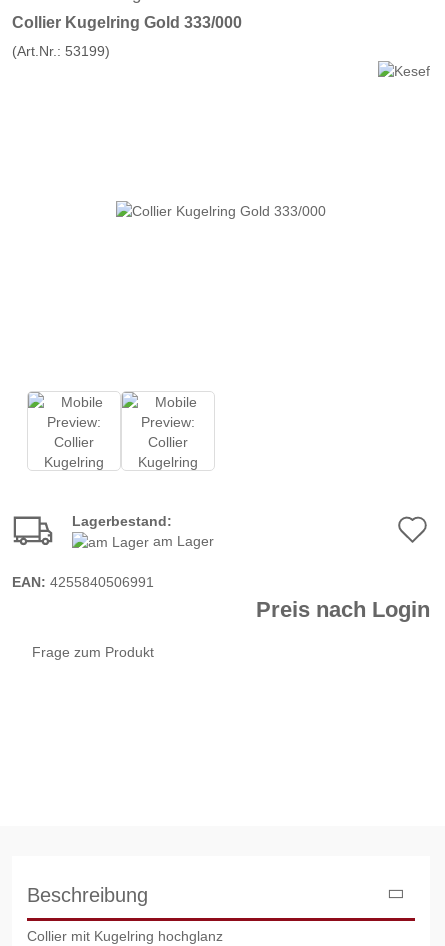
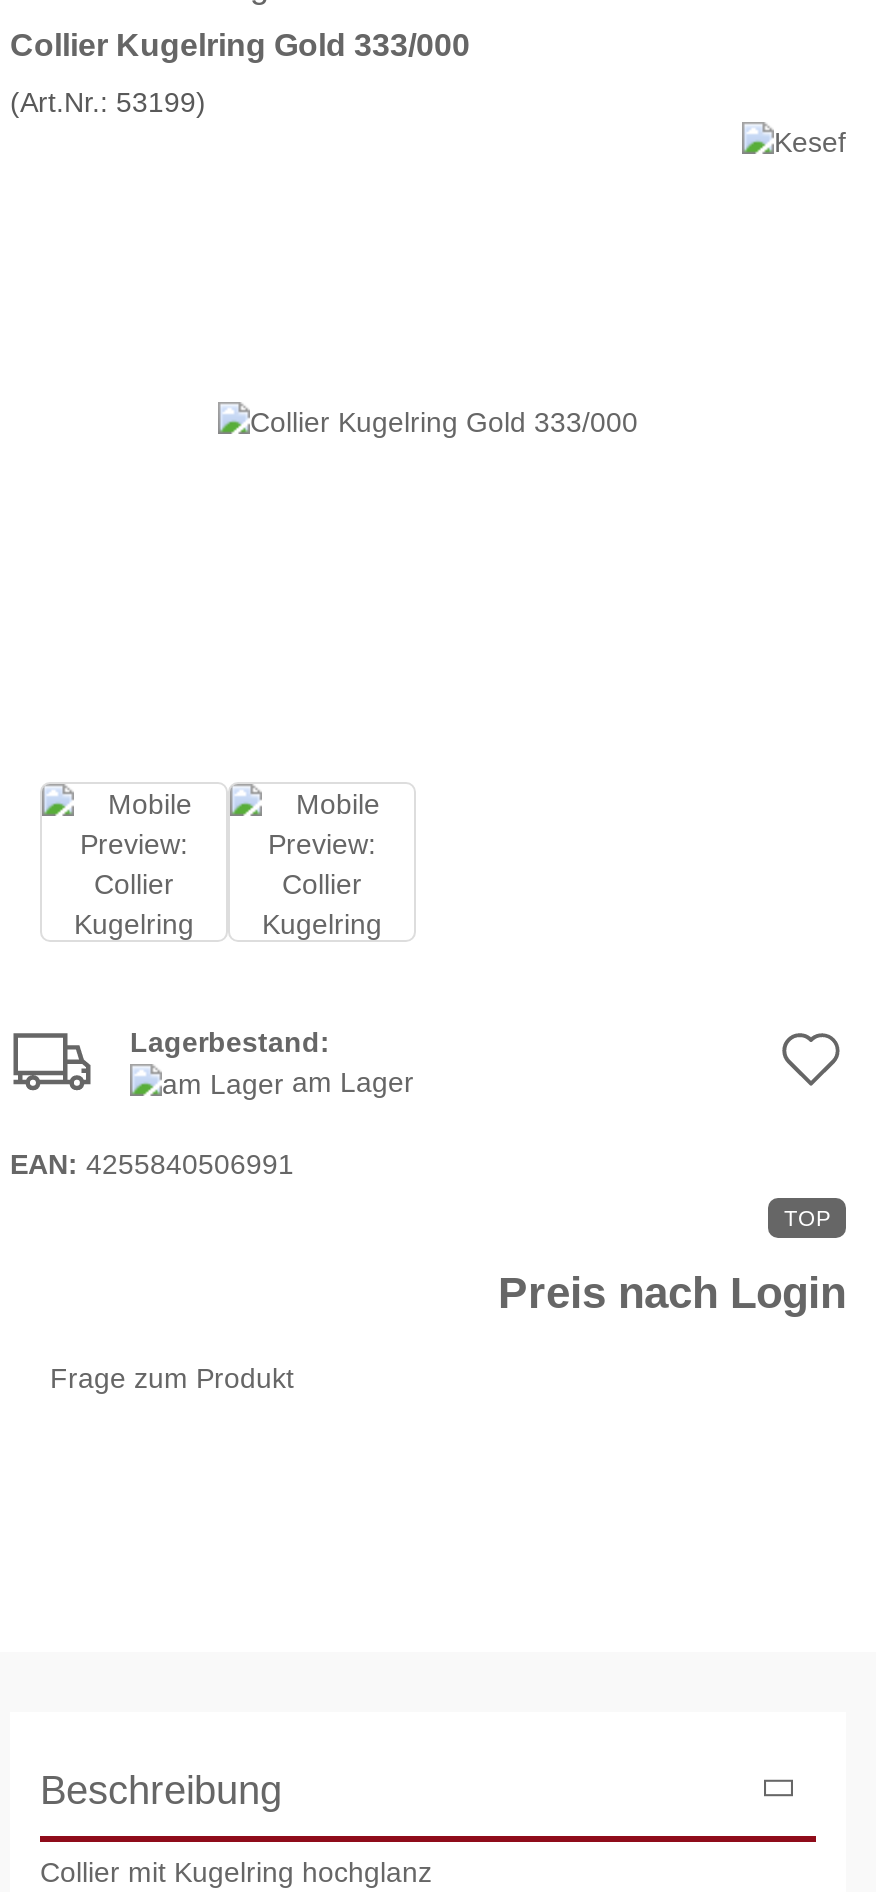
moved down: Preis nach Login | Frage zum Produkt

+ TOP
